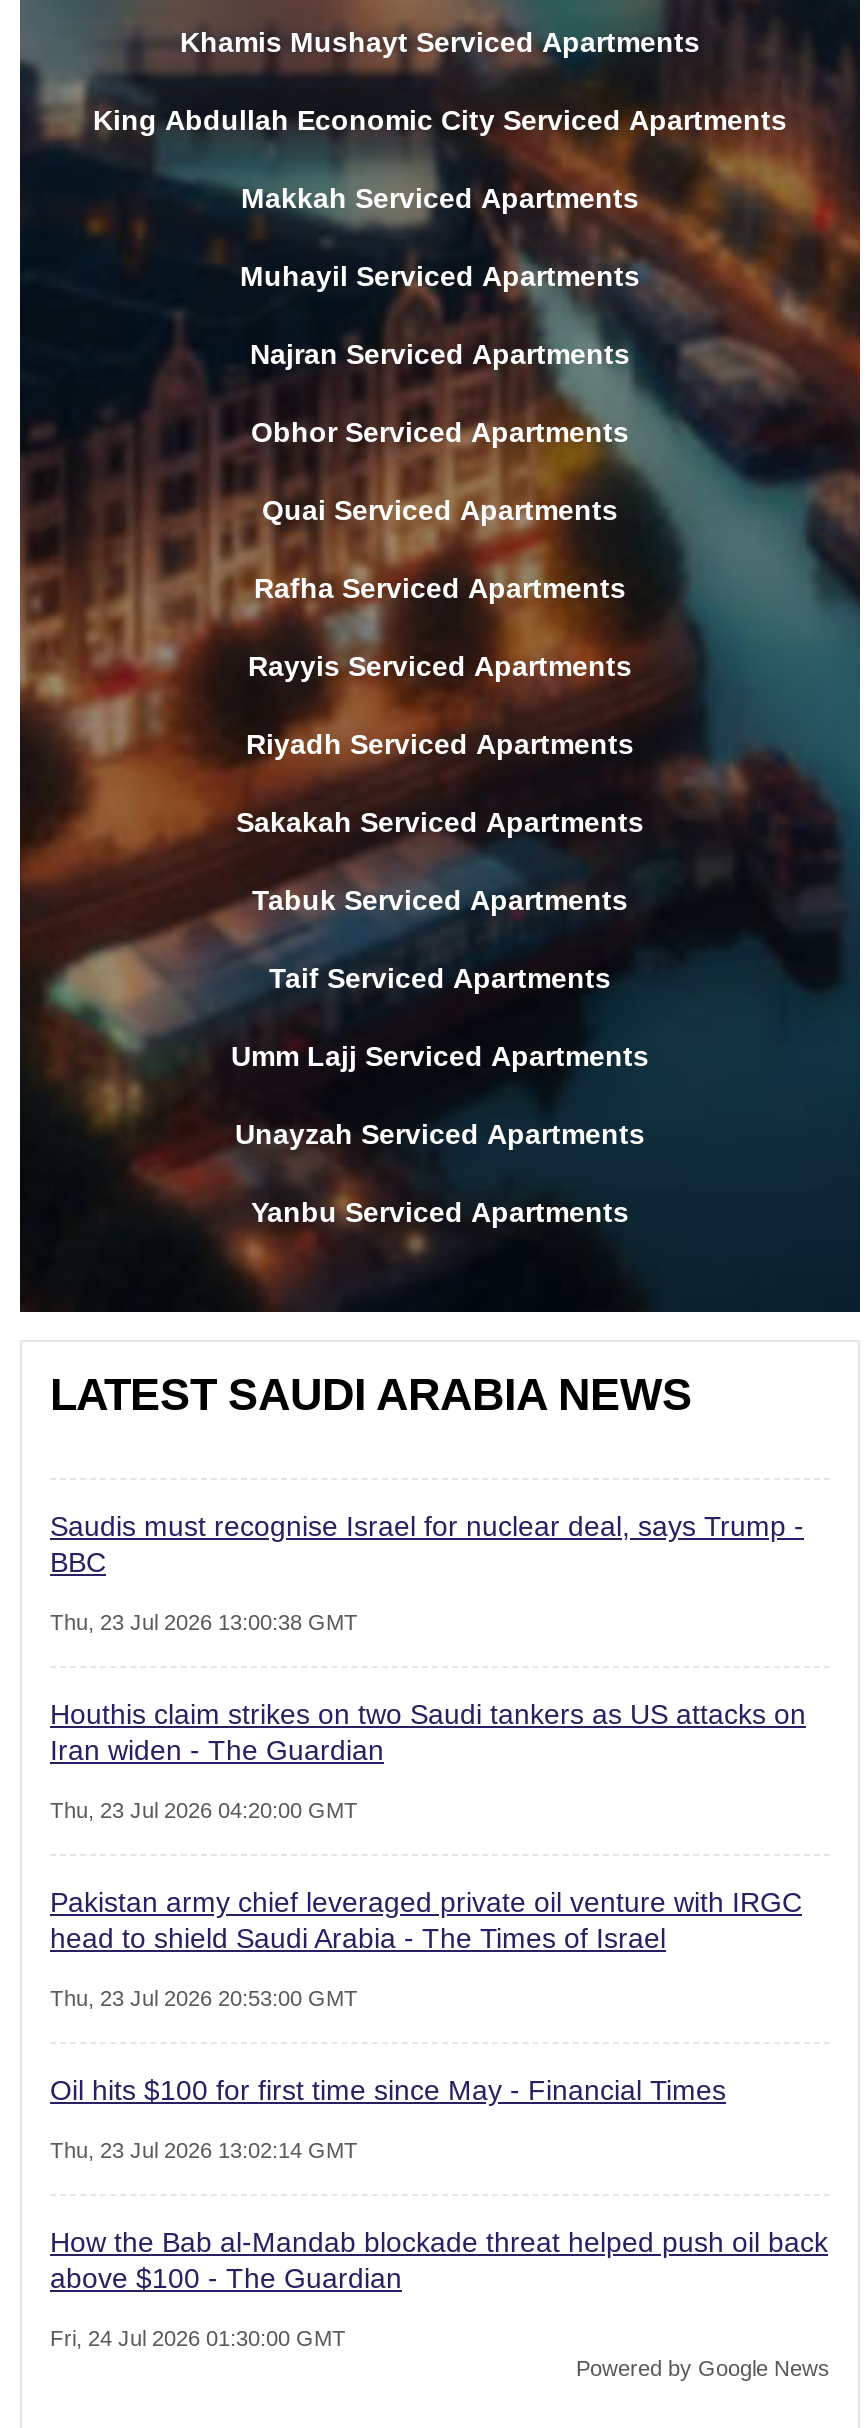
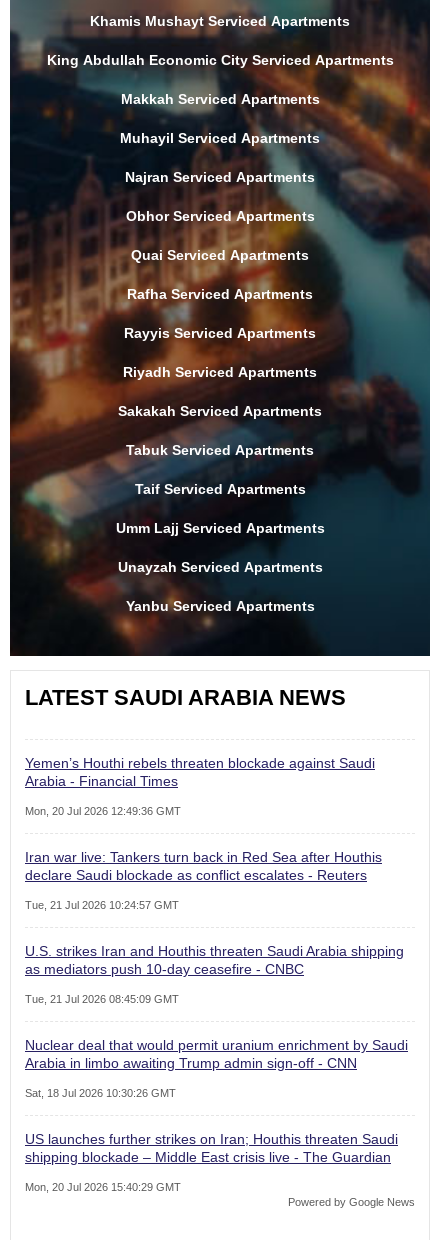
- Saudis must recognise Israel for nuclear deal, says Trump -
- BBC
+ Yemen’s Houthi rebels threaten blockade against Saudi
+ Arabia - Financial Times

- Thu, 23 Jul 2026 13:00:38 GMT
+ Mon, 20 Jul 2026 12:49:36 GMT

- Houthis claim strikes on two Saudi tankers as US attacks on
- Iran widen - The Guardian
+ Iran war live: Tankers turn back in Red Sea after Houthis
+ declare Saudi blockade as conflict escalates - Reuters

- Thu, 23 Jul 2026 04:20:00 GMT
+ Tue, 21 Jul 2026 10:24:57 GMT

- Pakistan army chief leveraged private oil venture with IRGC
- head to shield Saudi Arabia - The Times of Israel
+ U.S. strikes Iran and Houthis threaten Saudi Arabia shipping
+ as mediators push 10-day ceasefire - CNBC

- Thu, 23 Jul 2026 20:53:00 GMT
+ Tue, 21 Jul 2026 08:45:09 GMT

- Oil hits $100 for first time since May - Financial Times
+ Nuclear deal that would permit uranium enrichment by Saudi
+ Arabia in limbo awaiting Trump admin sign-off - CNN

- Thu, 23 Jul 2026 13:02:14 GMT
+ Sat, 18 Jul 2026 10:30:26 GMT

- How the Bab al-Mandab blockade threat helped push oil back
- above $100 - The Guardian
+ US launches further strikes on Iran; Houthis threaten Saudi
+ shipping blockade – Middle East crisis live - The Guardian

- Fri, 24 Jul 2026 01:30:00 GMT
+ Mon, 20 Jul 2026 15:40:29 GMT
